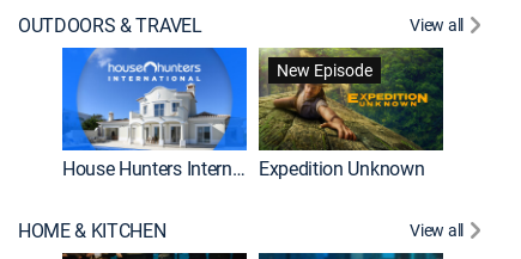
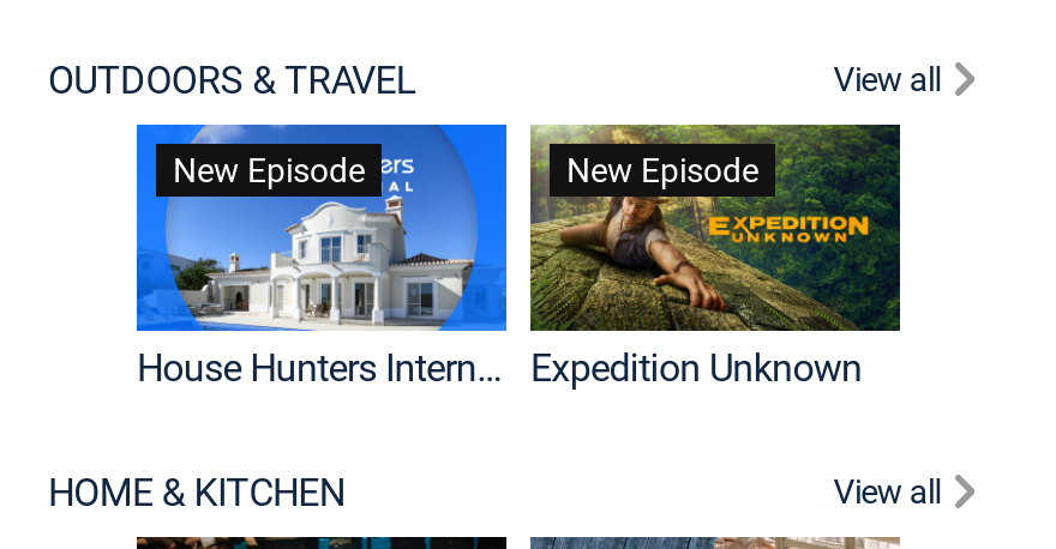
+ New Episode
